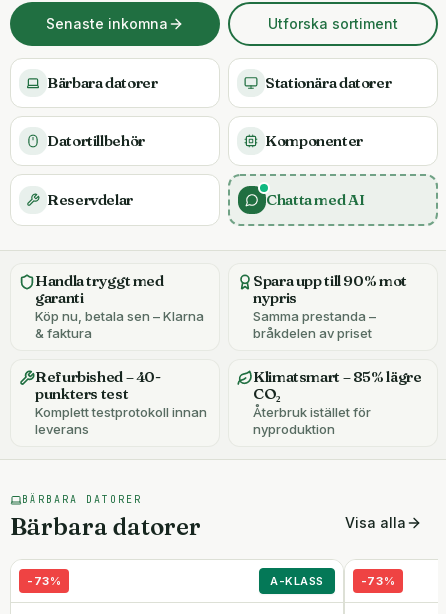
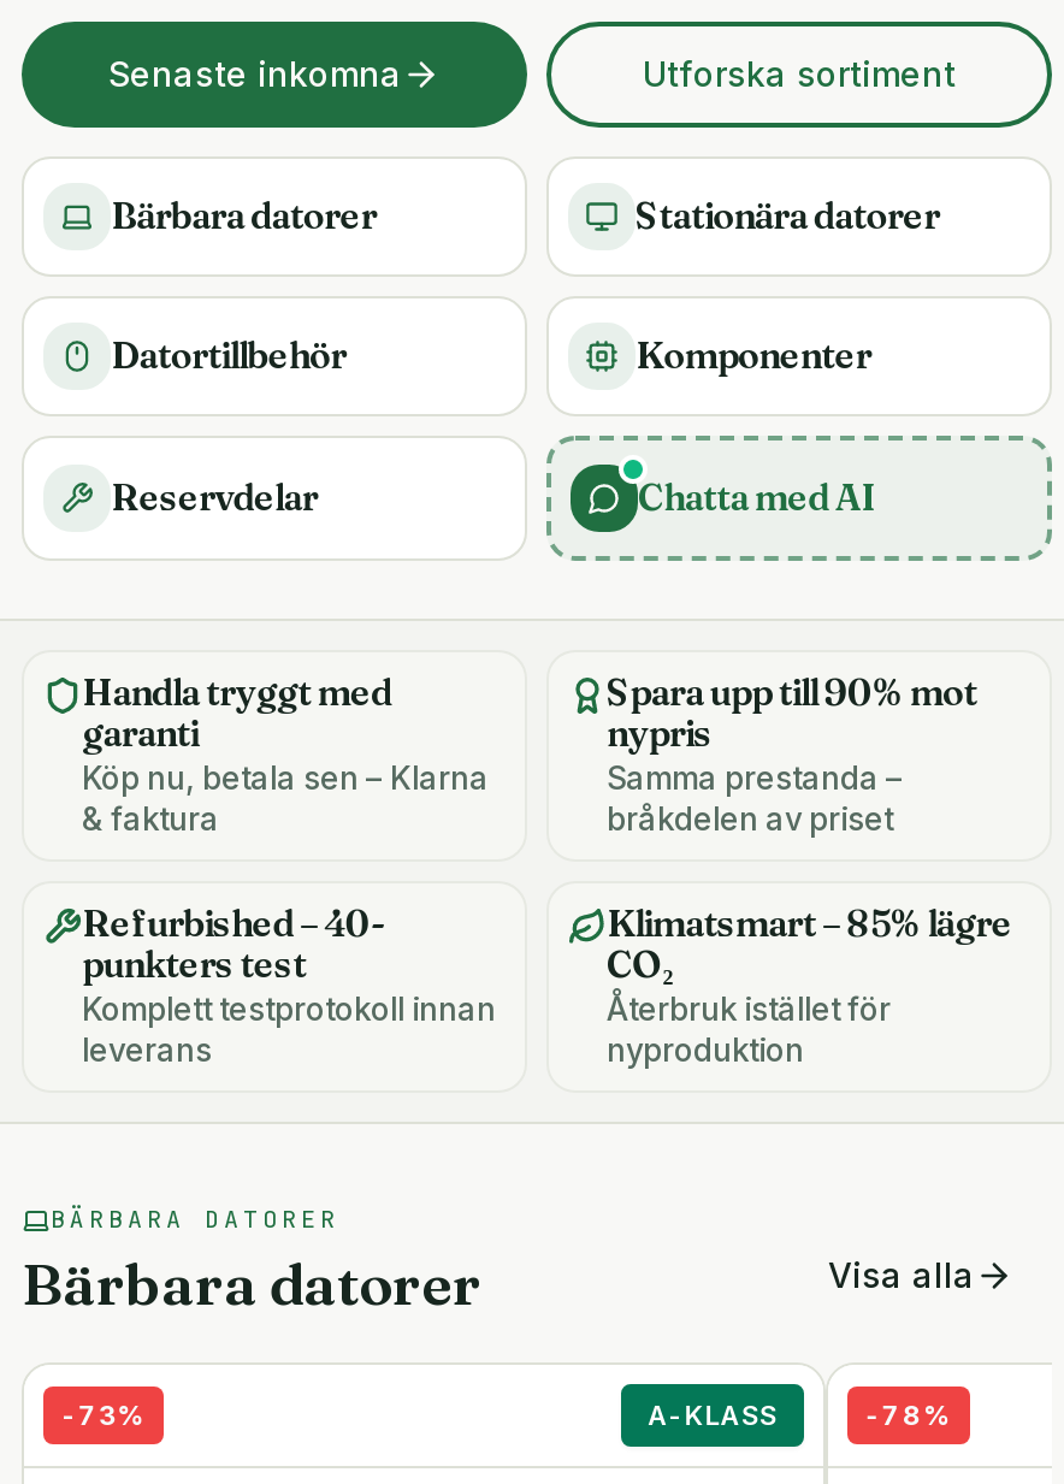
- - 73%
+ - 78%
